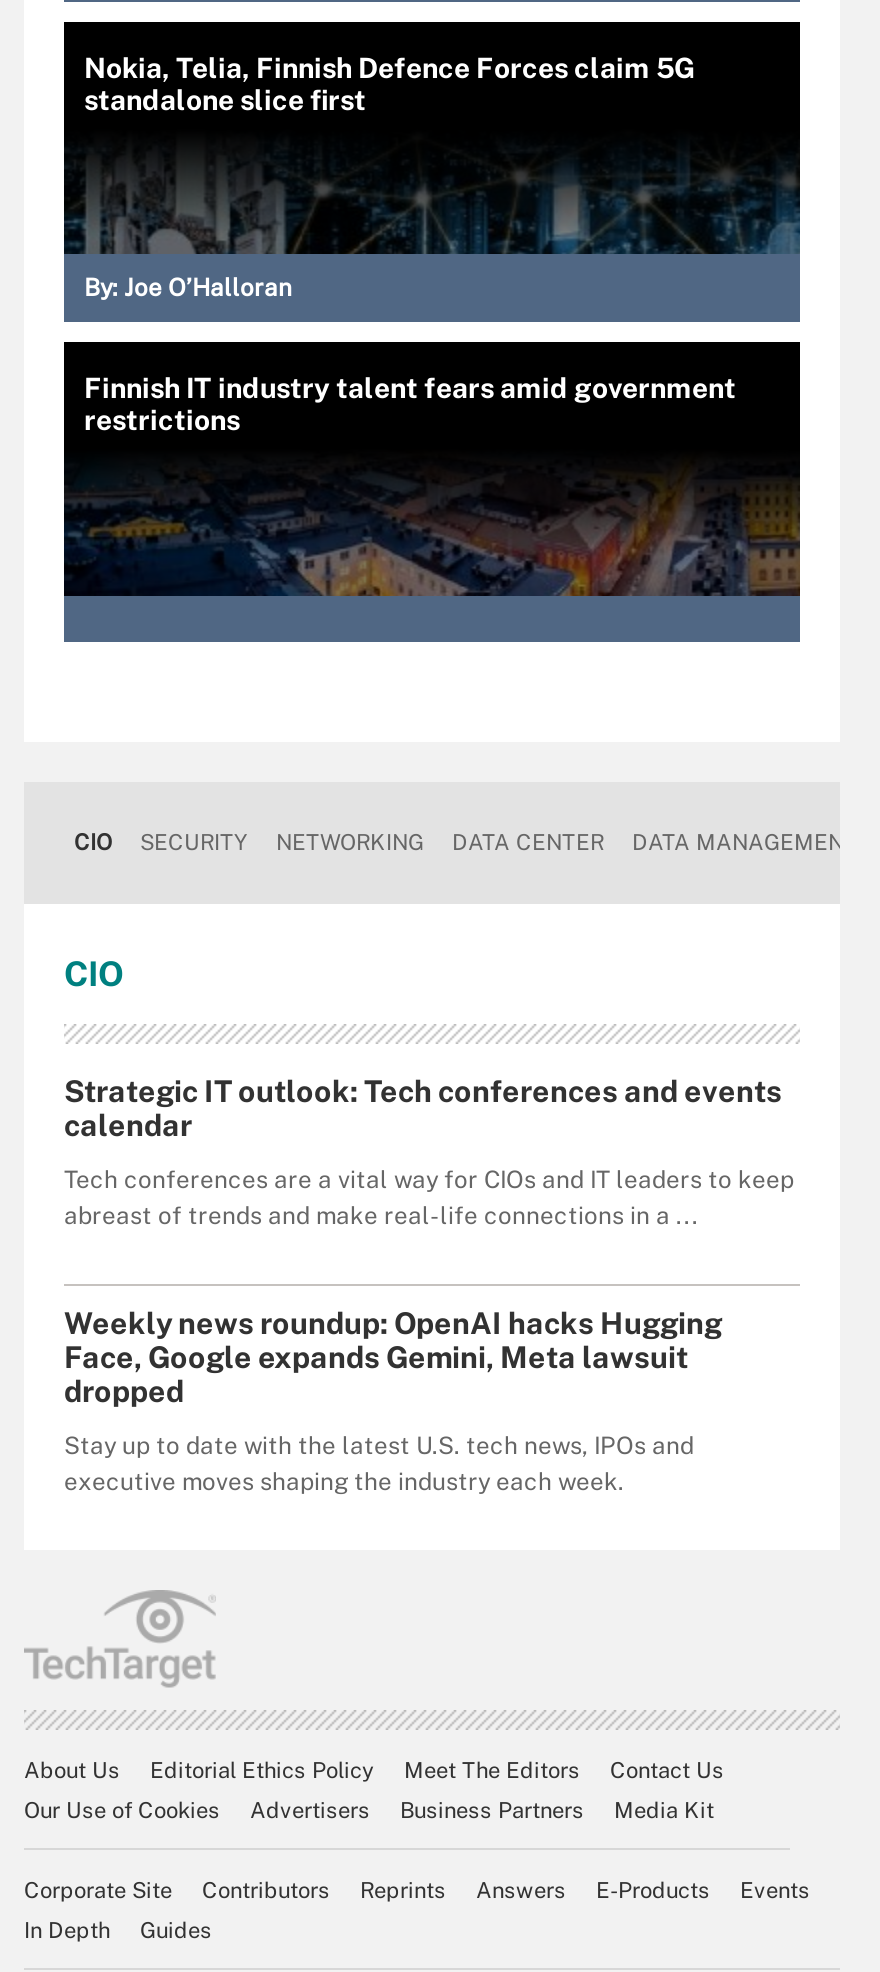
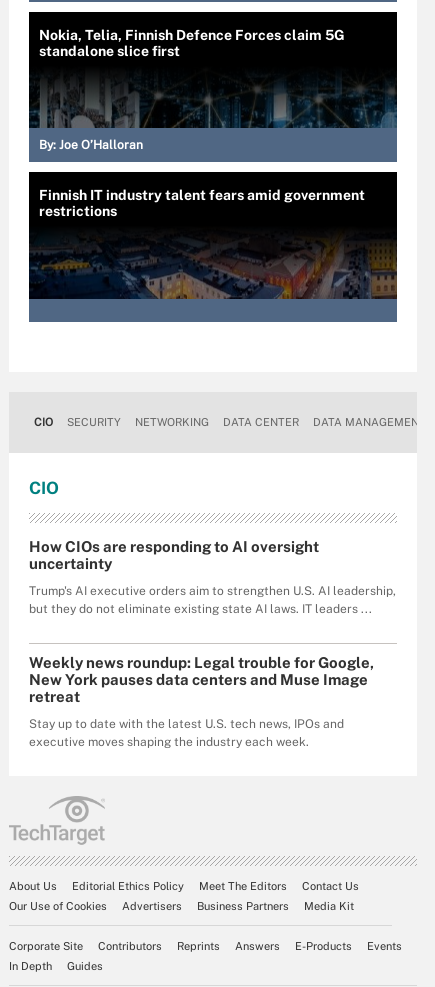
- Strategic IT outlook: Tech conferences and events
- calendar
+ How CIOs are responding to AI oversight
+ uncertainty

- Tech conferences are a vital way for CIOs and IT leaders to keep
- abreast of trends and make real-life connections in a ...
+ Trump's AI executive orders aim to strengthen U.S. AI leadership,
+ but they do not eliminate existing state AI laws. IT leaders ...

- Weekly news roundup: OpenAI hacks Hugging
- Face, Google expands Gemini, Meta lawsuit
- dropped
+ Weekly news roundup: Legal trouble for Google,
+ New York pauses data centers and Muse Image
+ retreat
